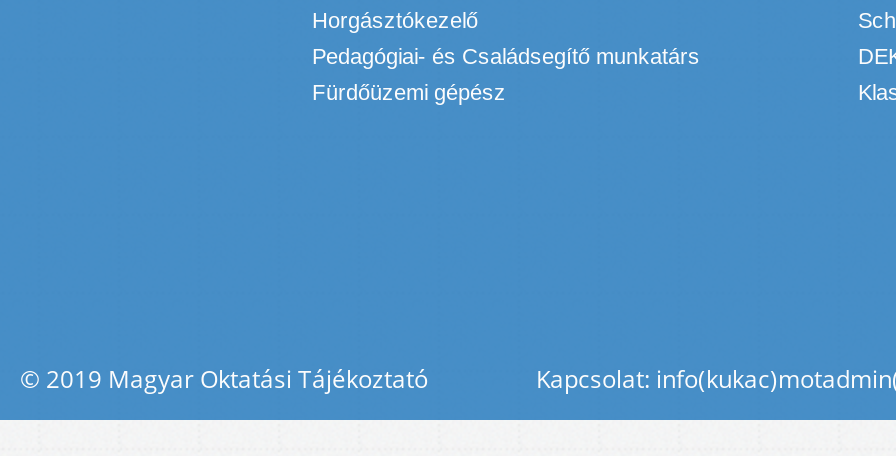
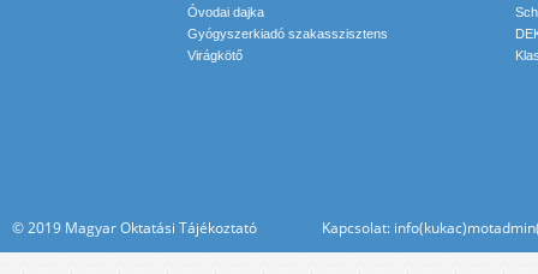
- Horgásztókezelő
+ Óvodai dajka

- Pedagógiai- és Családsegítő munkatárs
+ Gyógyszerkiadó szakasszisztens

- Fürdőüzemi gépész
+ Virágkötő
